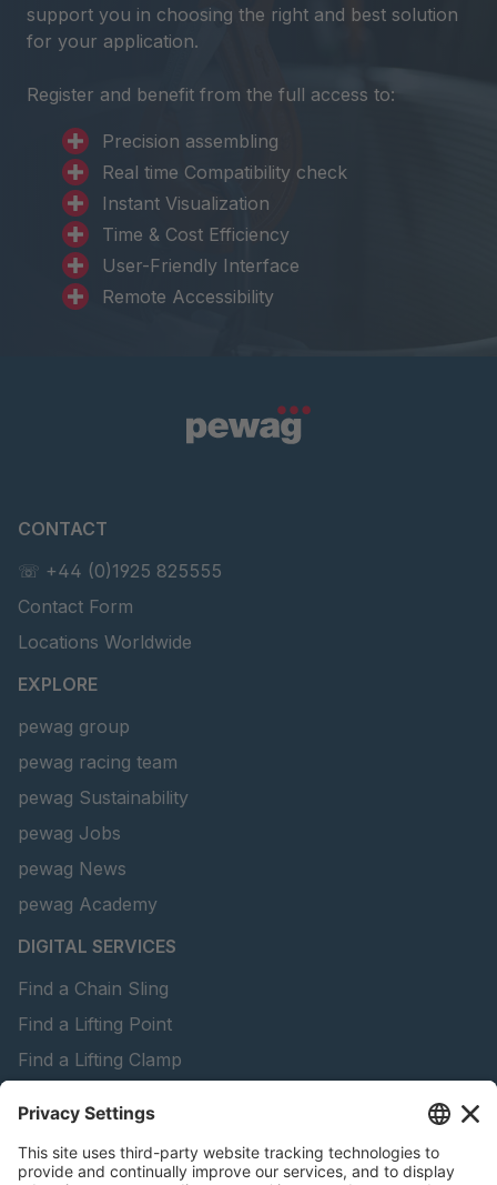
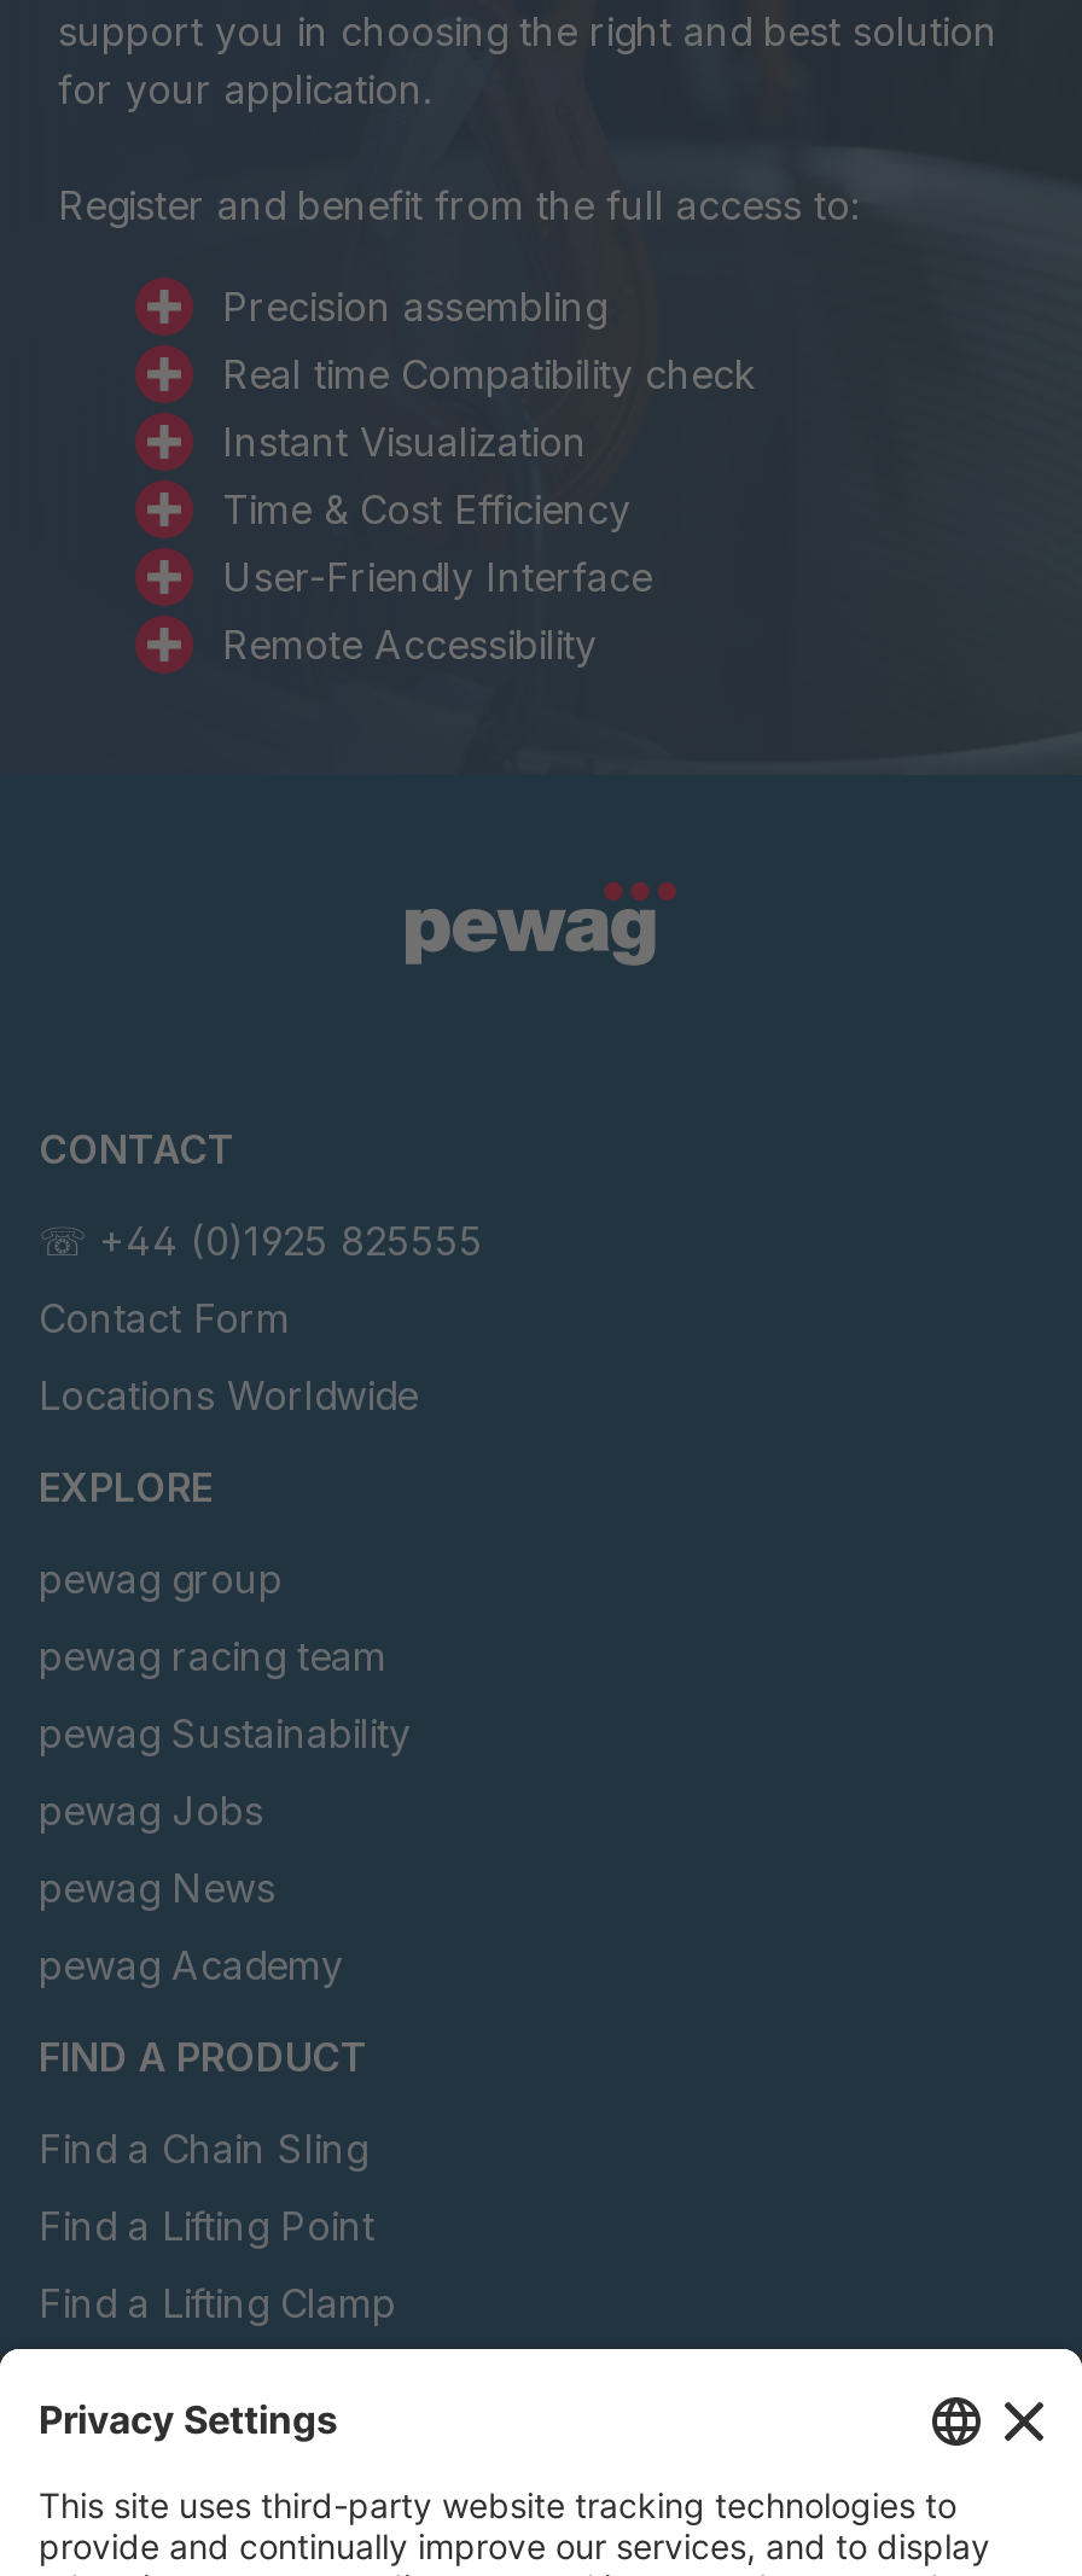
- DIGITAL SERVICES
+ FIND A PRODUCT
